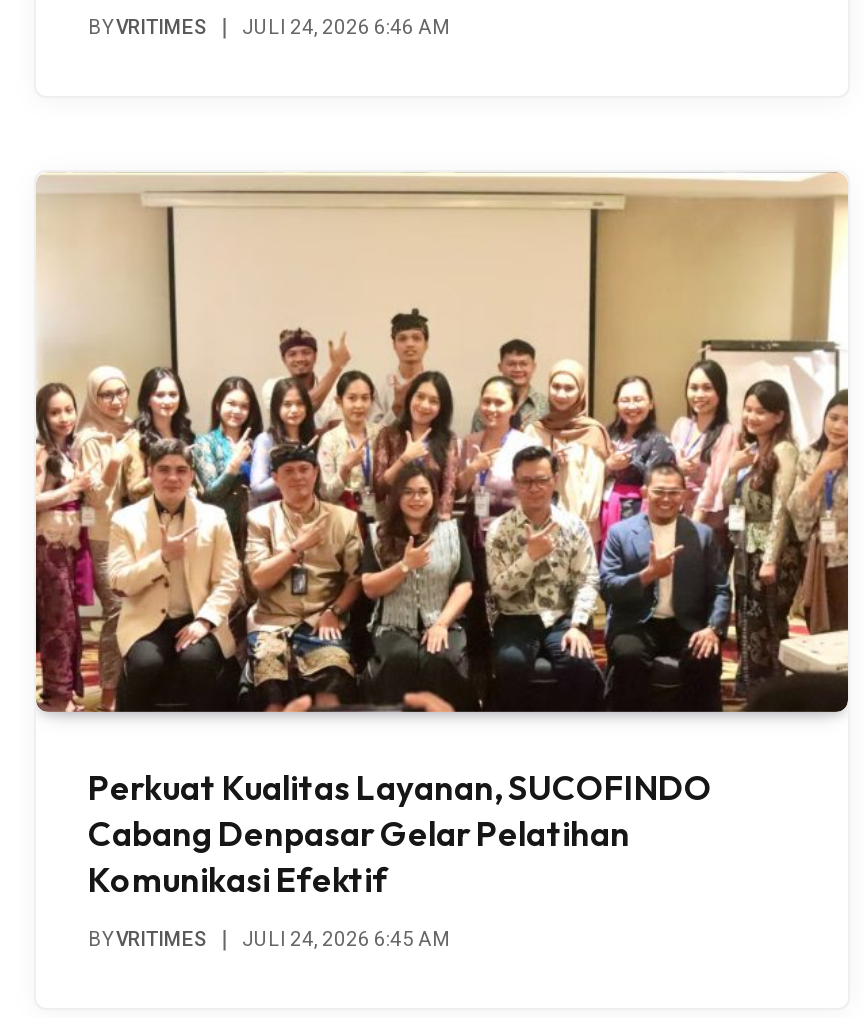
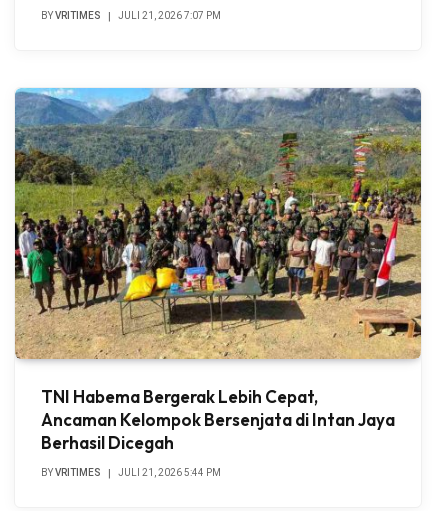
- BY VRITIMES JULI 24, 2026 6:46 AM
+ BY VRITIMES JULI 21, 2026 7:07 PM

- [image]
- Perkuat Kualitas Layanan, SUCOFINDO
- Cabang Denpasar Gelar Pelatihan
- Komunikasi Efektif
+ [image]
+ TNI Habema Bergerak Lebih Cepat,
+ Ancaman Kelompok Bersenjata di Intan Jaya
+ Berhasil Dicegah

- BY VRITIMES JULI 24, 2026 6:45 AM
+ BY VRITIMES JULI 21, 2026 5:44 PM
